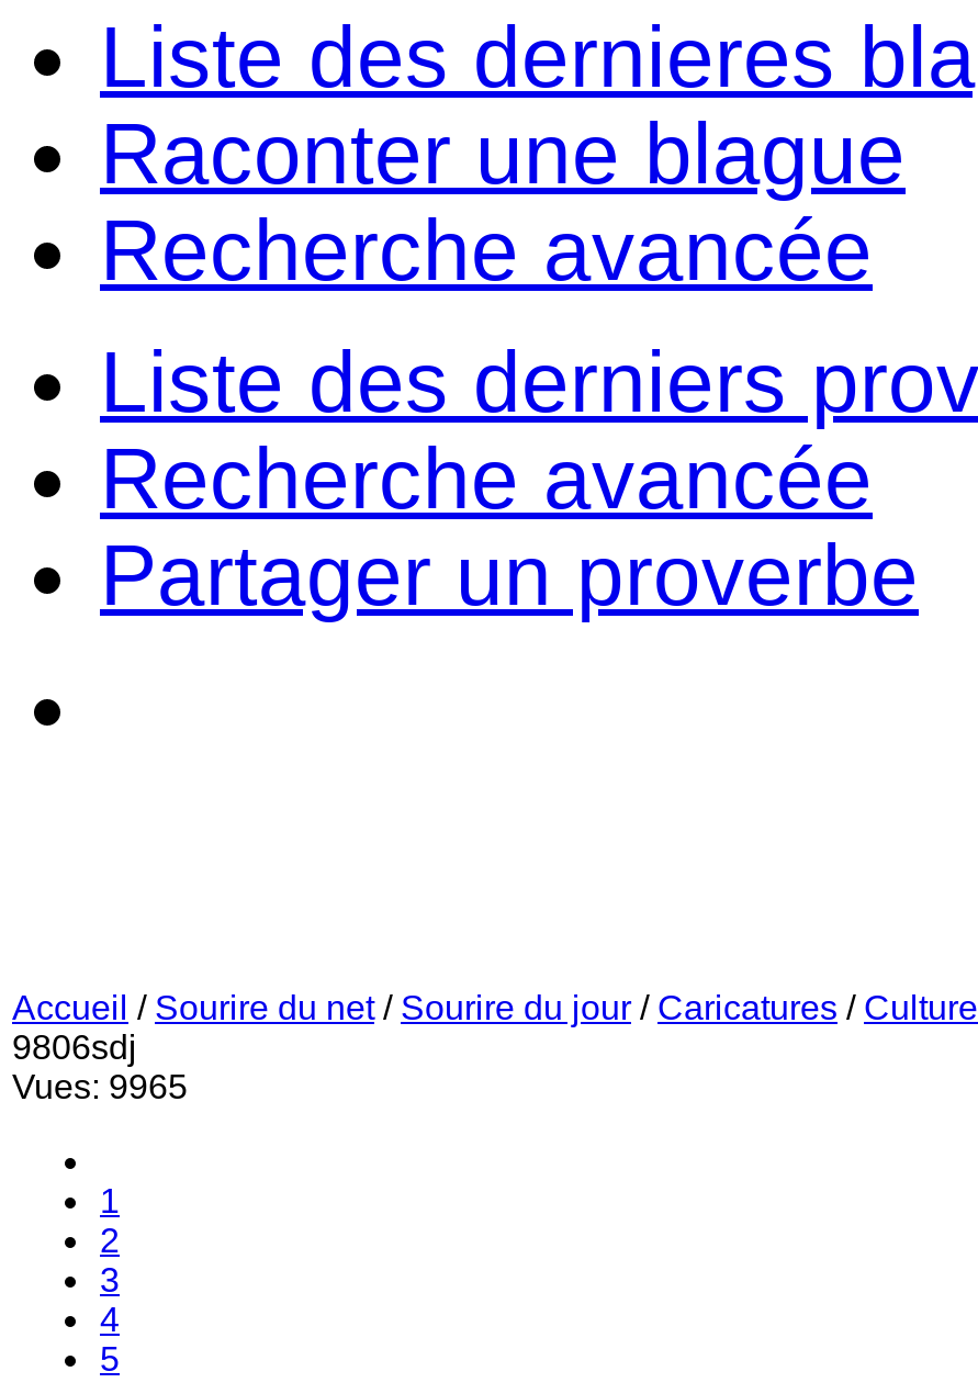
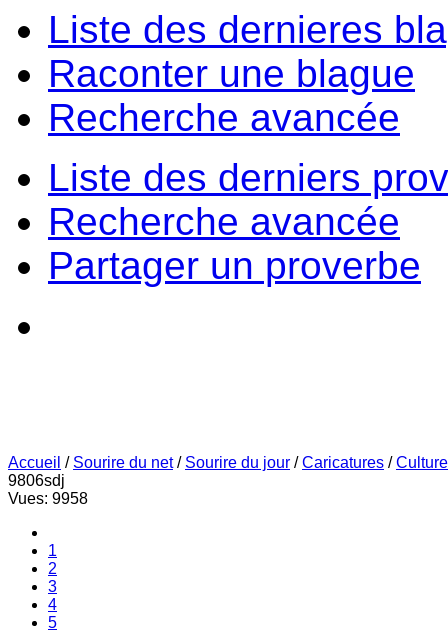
- Vues: 9965
+ Vues: 9958
